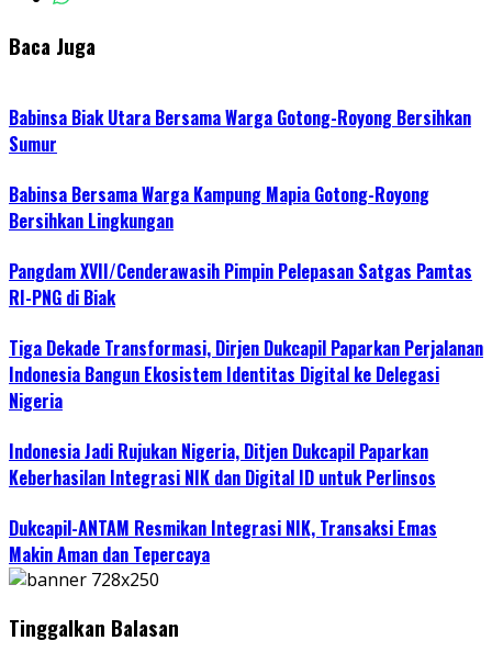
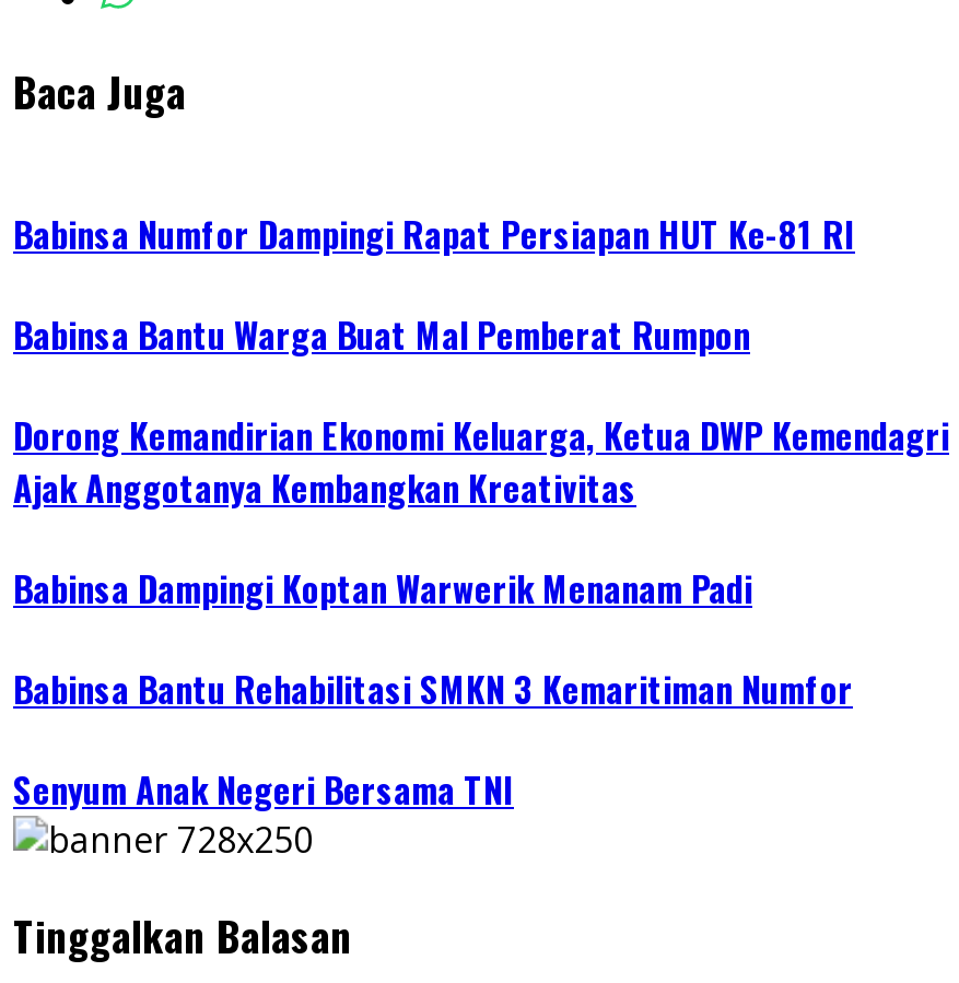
- Babinsa Biak Utara Bersama Warga Gotong-Royong Bersihkan
- Sumur
+ Babinsa Numfor Dampingi Rapat Persiapan HUT Ke-81 RI

- Babinsa Bersama Warga Kampung Mapia Gotong-Royong
- Bersihkan Lingkungan
+ Babinsa Bantu Warga Buat Mal Pemberat Rumpon

- Pangdam XVII/Cenderawasih Pimpin Pelepasan Satgas Pamtas
- RI-PNG di Biak
+ Dorong Kemandirian Ekonomi Keluarga, Ketua DWP Kemendagri
+ Ajak Anggotanya Kembangkan Kreativitas

- Tiga Dekade Transformasi, Dirjen Dukcapil Paparkan Perjalanan
- Indonesia Bangun Ekosistem Identitas Digital ke Delegasi
- Nigeria
+ Babinsa Dampingi Koptan Warwerik Menanam Padi

- Indonesia Jadi Rujukan Nigeria, Ditjen Dukcapil Paparkan
- Keberhasilan Integrasi NIK dan Digital ID untuk Perlinsos
+ Babinsa Bantu Rehabilitasi SMKN 3 Kemaritiman Numfor

- Dukcapil-ANTAM Resmikan Integrasi NIK, Transaksi Emas
- Makin Aman dan Tepercaya
+ Senyum Anak Negeri Bersama TNI
